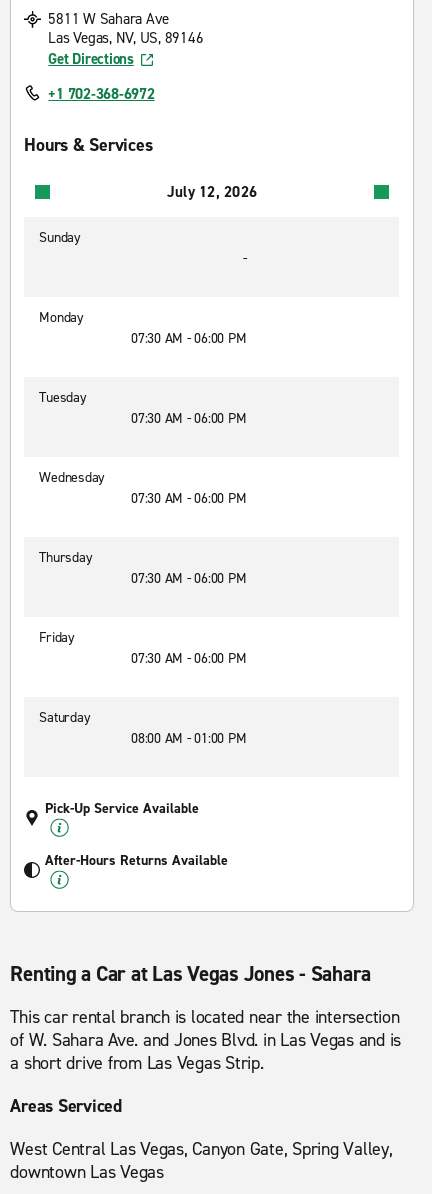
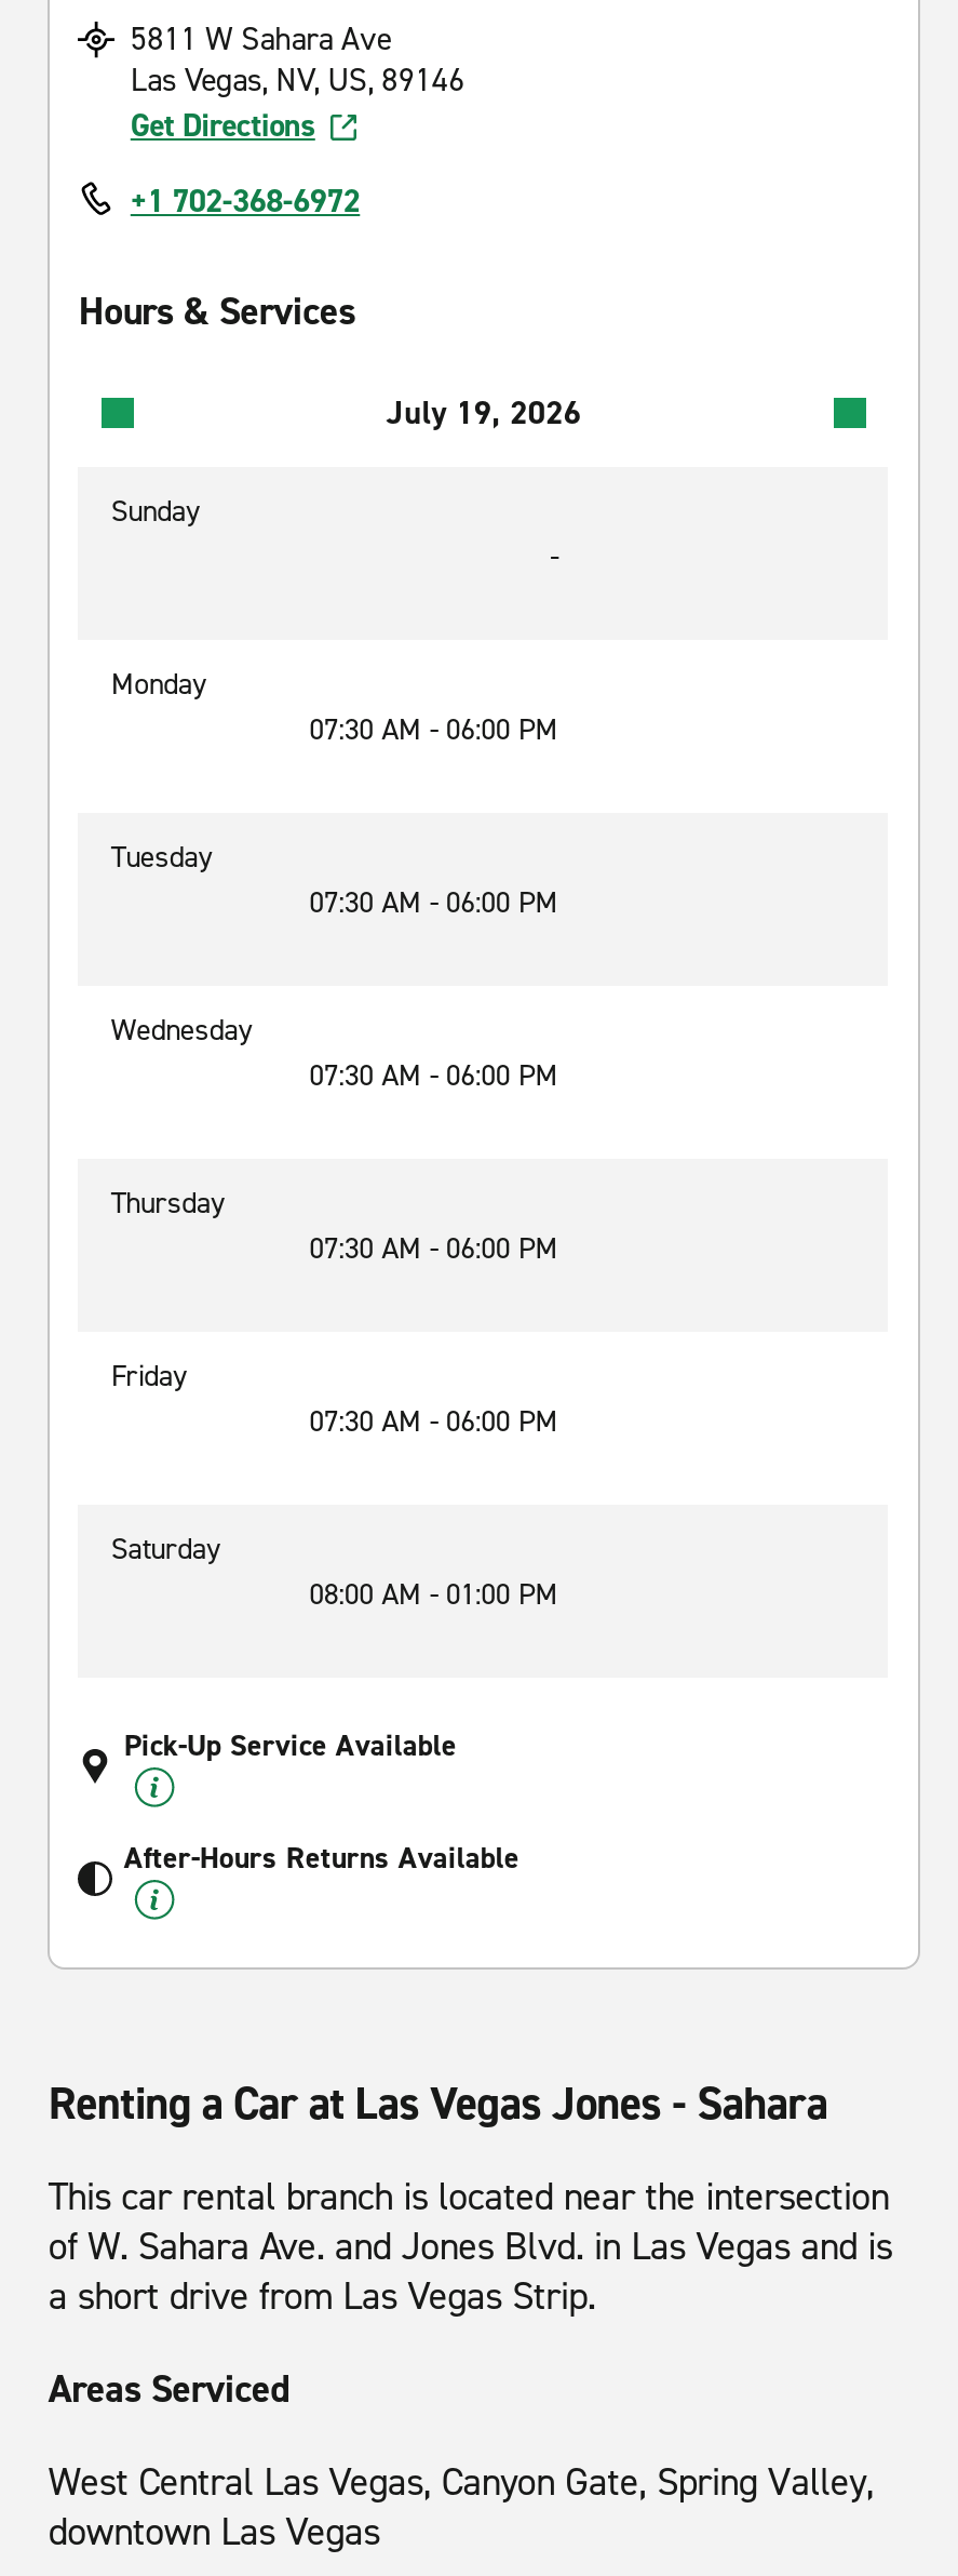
- July 12, 2026
+ July 19, 2026
